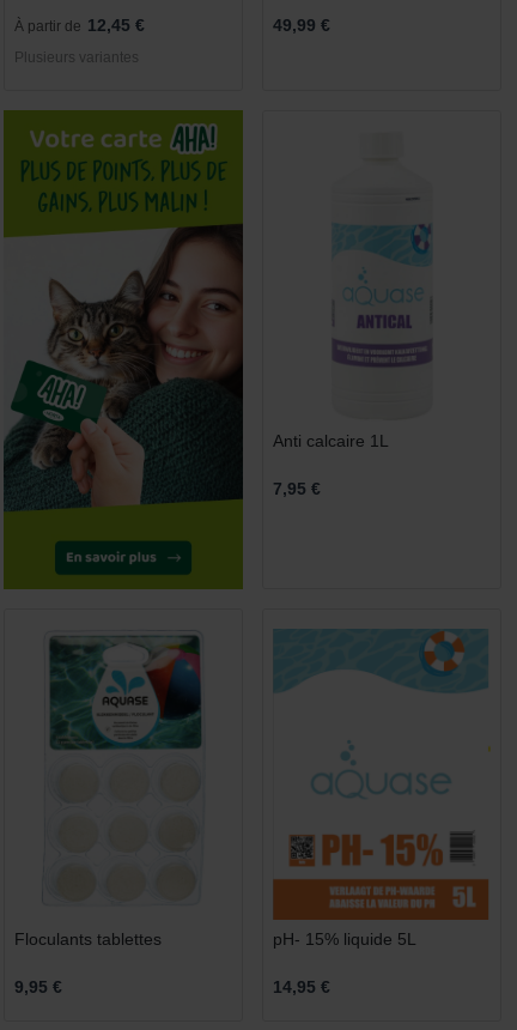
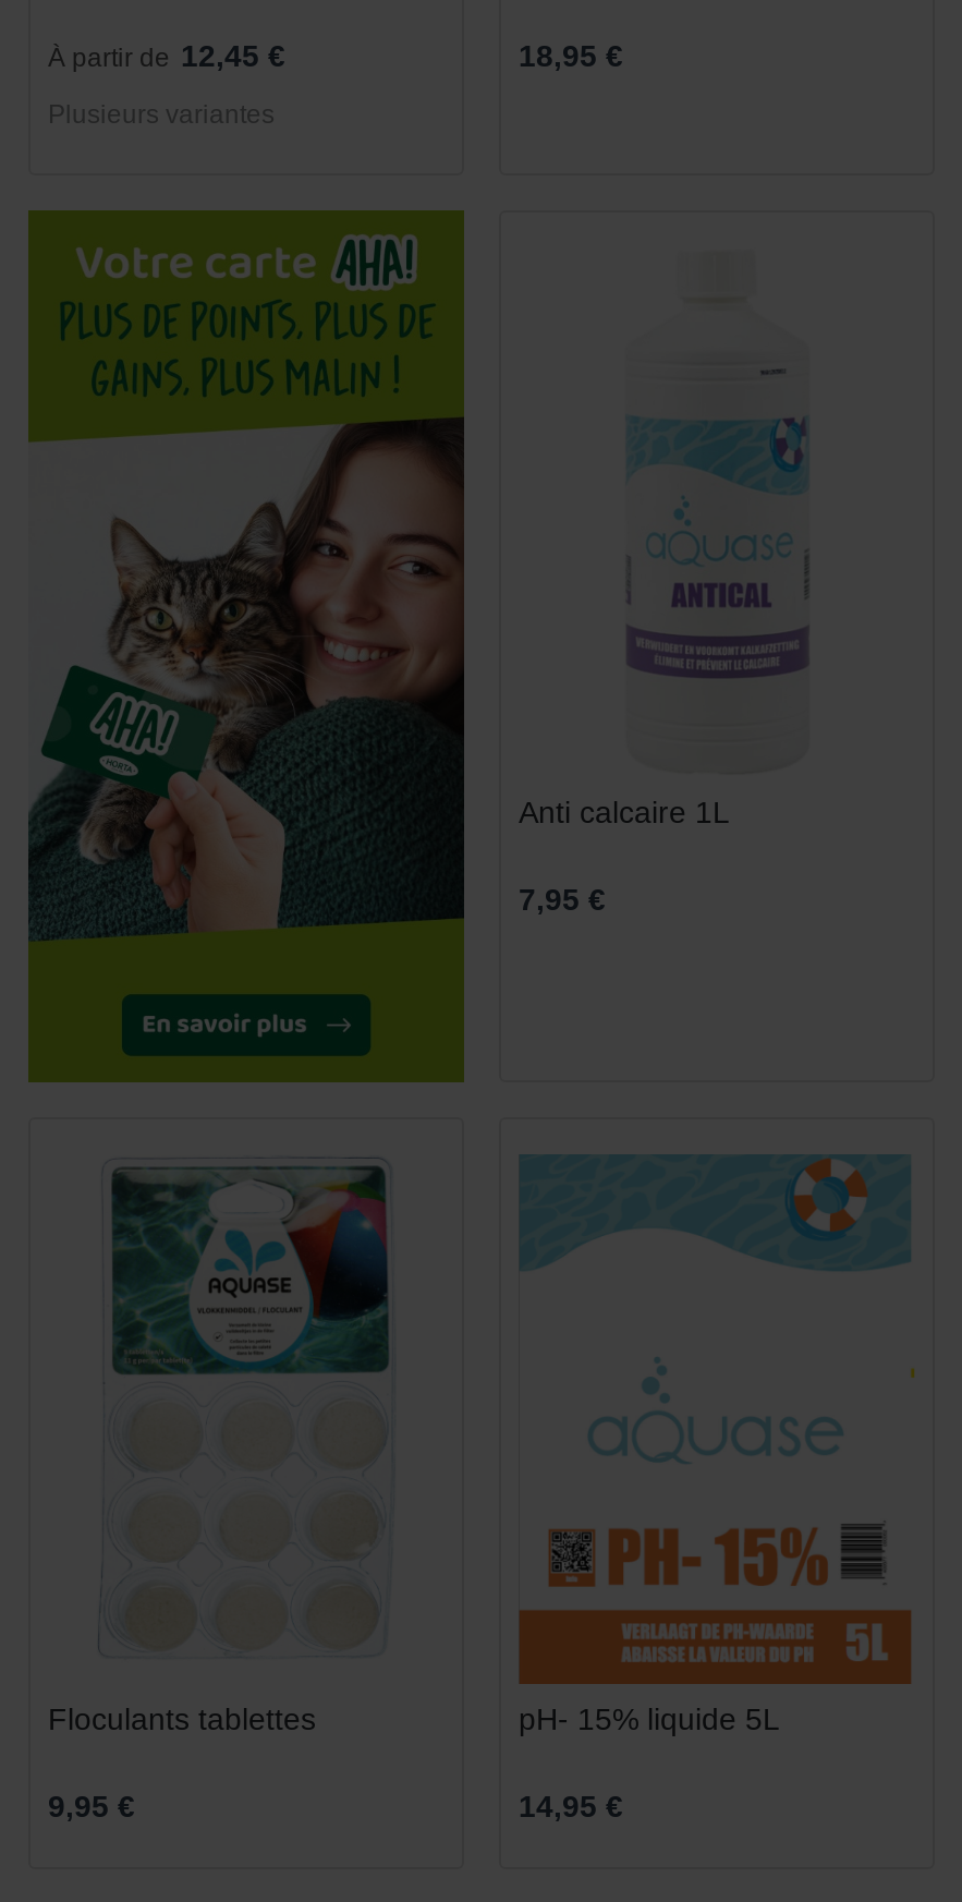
- 49,99 €
+ 18,95 €
